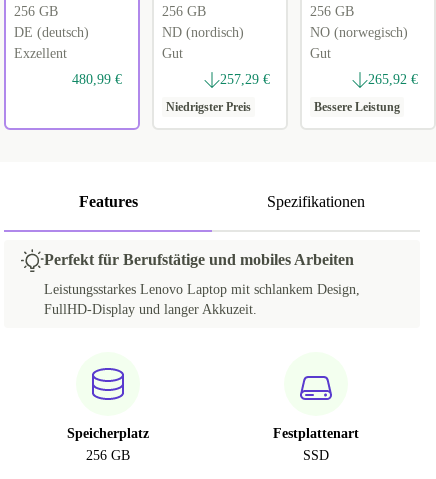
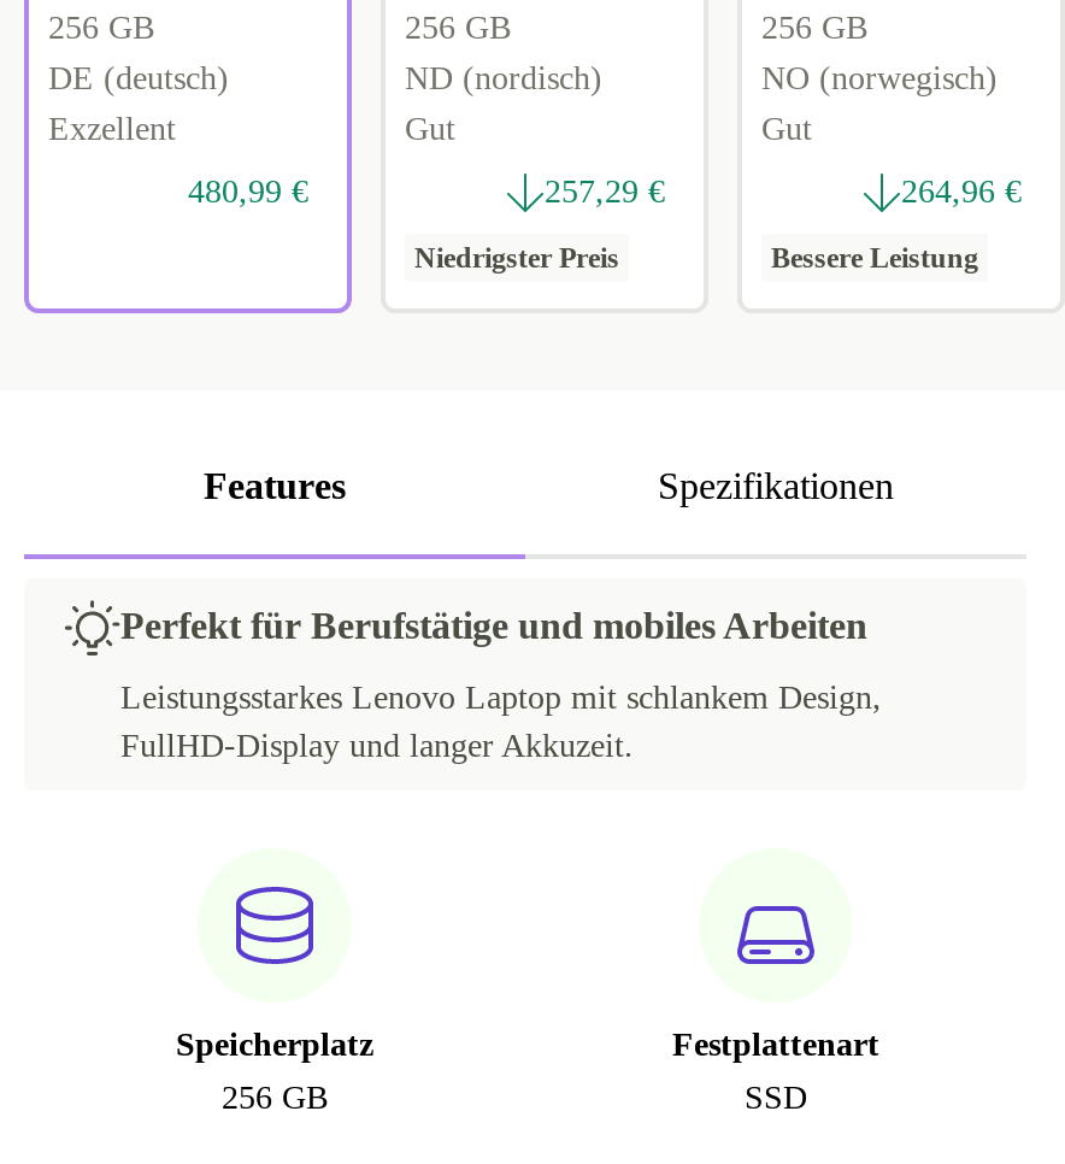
- 265,92 €
+ 264,96 €
